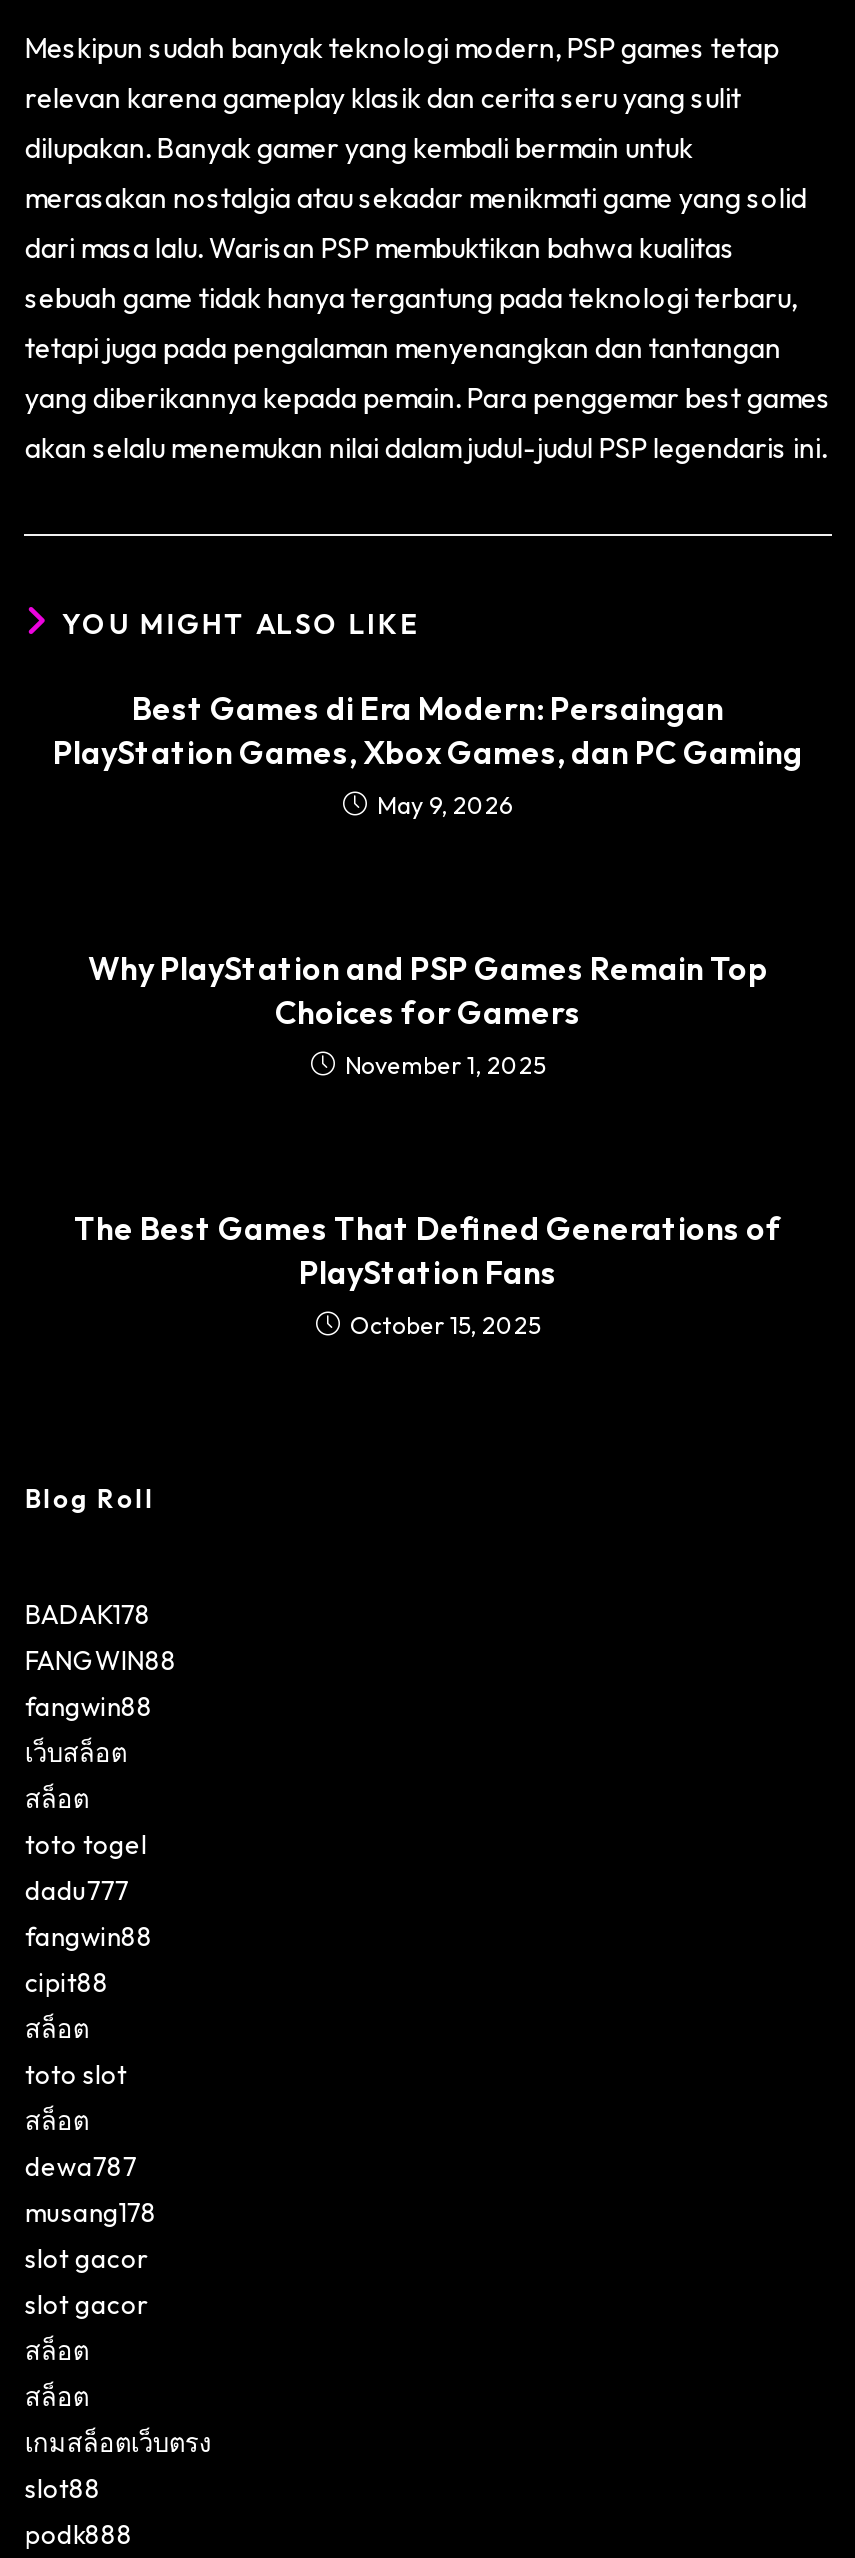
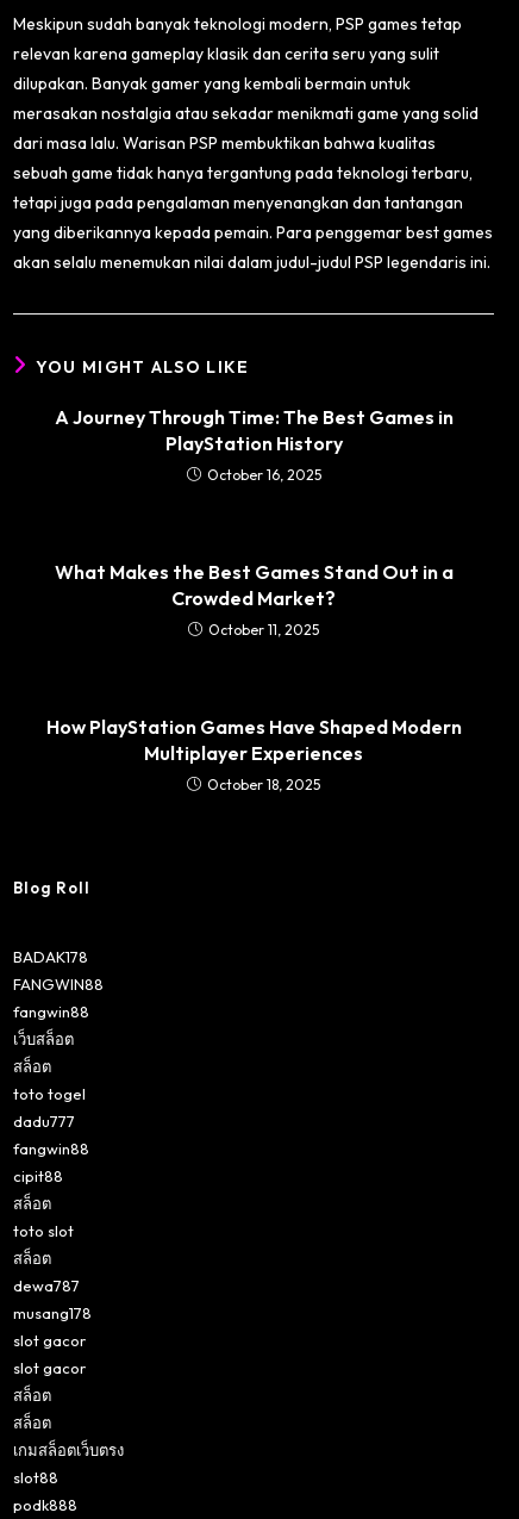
- Best Games di Era Modern: Persaingan
- PlayStation Games, Xbox Games, dan PC Gaming
- May 9, 2026
+ A Journey Through Time: The Best Games in
+ PlayStation History
+ October 16, 2025

- Why PlayStation and PSP Games Remain Top
- Choices for Gamers
- November 1, 2025
+ What Makes the Best Games Stand Out in a
+ Crowded Market?
+ October 11, 2025

- The Best Games That Defined Generations of
- PlayStation Fans
- October 15, 2025
+ How PlayStation Games Have Shaped Modern
+ Multiplayer Experiences
+ October 18, 2025
